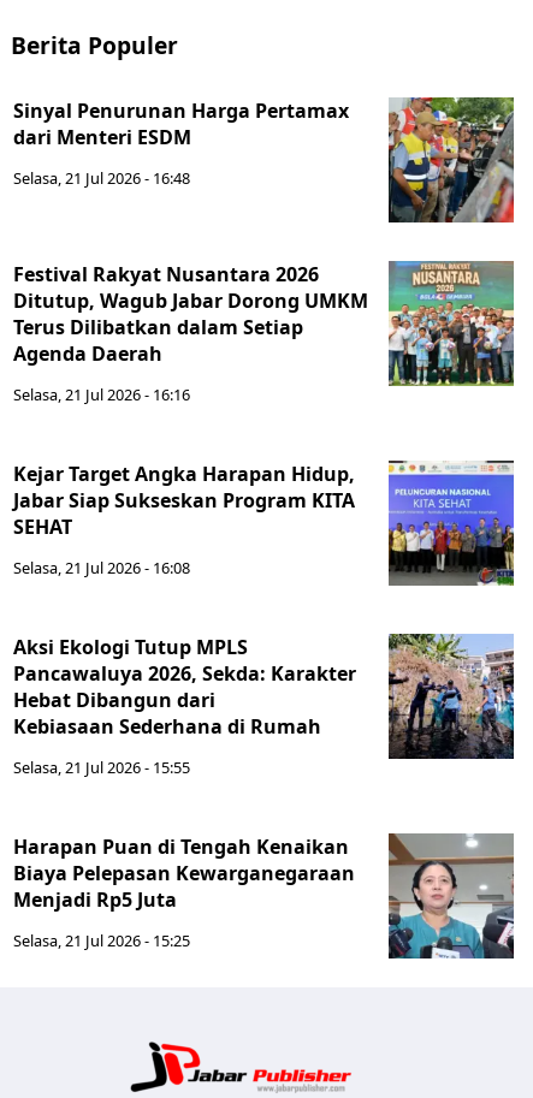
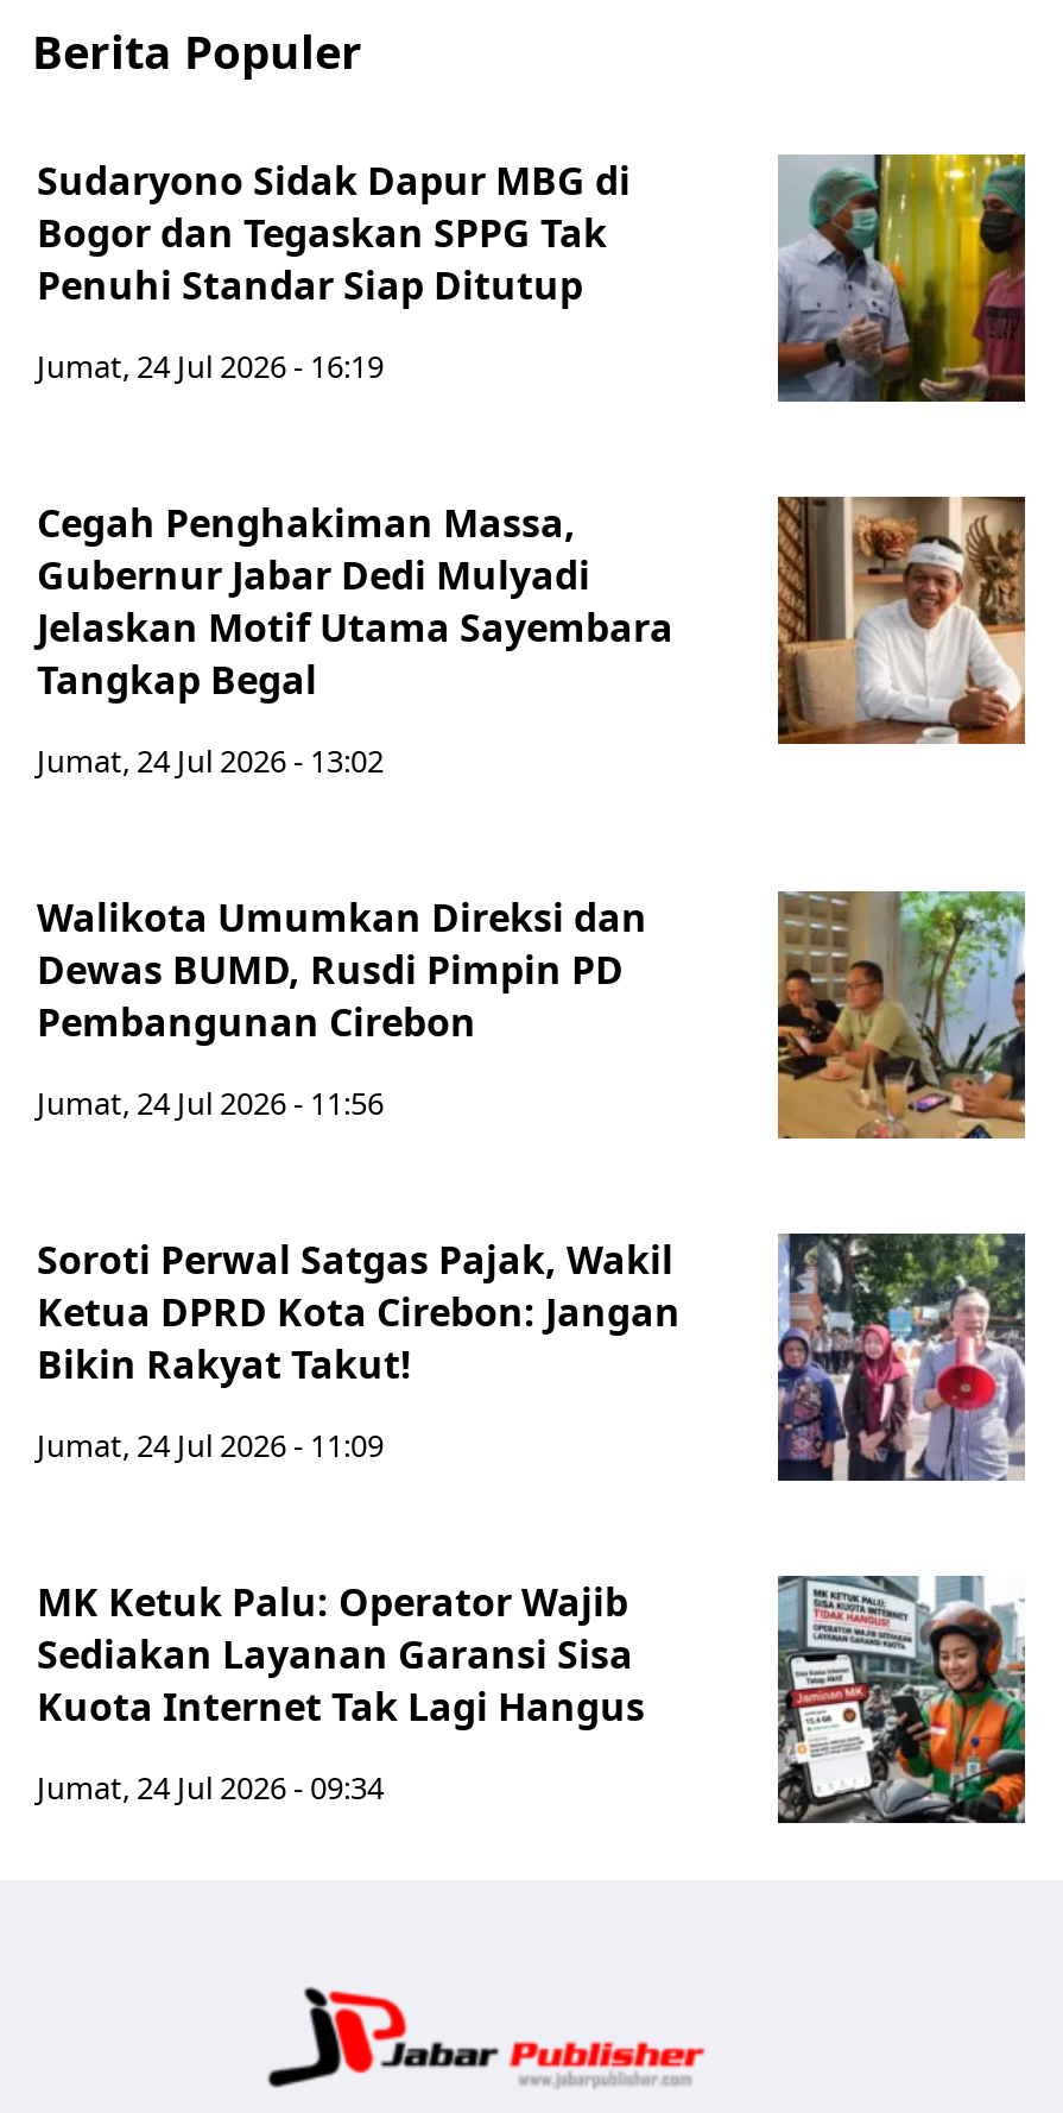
- Sinyal Penurunan Harga Pertamax
- dari Menteri ESDM
+ Sudaryono Sidak Dapur MBG di
+ Bogor dan Tegaskan SPPG Tak
+ Penuhi Standar Siap Ditutup

- [image]
+ [image]

- Selasa, 21 Jul 2026 - 16:48
+ Jumat, 24 Jul 2026 - 16:19

- Festival Rakyat Nusantara 2026
- Ditutup, Wagub Jabar Dorong UMKM
- Terus Dilibatkan dalam Setiap
- Agenda Daerah
+ Cegah Penghakiman Massa,
+ Gubernur Jabar Dedi Mulyadi
+ Jelaskan Motif Utama Sayembara
+ Tangkap Begal

- [image]
+ [image]

- Selasa, 21 Jul 2026 - 16:16
+ Jumat, 24 Jul 2026 - 13:02

- Kejar Target Angka Harapan Hidup,
- Jabar Siap Sukseskan Program KITA
- SEHAT
+ Walikota Umumkan Direksi dan
+ Dewas BUMD, Rusdi Pimpin PD
+ Pembangunan Cirebon

- [image]
+ [image]

- Selasa, 21 Jul 2026 - 16:08
+ Jumat, 24 Jul 2026 - 11:56

- [image]
- Aksi Ekologi Tutup MPLS
- Pancawaluya 2026, Sekda: Karakter
- Hebat Dibangun dari
- Kebiasaan Sederhana di Rumah
+ [image]
+ Soroti Perwal Satgas Pajak, Wakil
+ Ketua DPRD Kota Cirebon: Jangan
+ Bikin Rakyat Takut!

- Selasa, 21 Jul 2026 - 15:55
+ Jumat, 24 Jul 2026 - 11:09

- Harapan Puan di Tengah Kenaikan
- Biaya Pelepasan Kewarganegaraan
- Menjadi Rp5 Juta
+ MK Ketuk Palu: Operator Wajib
+ Sediakan Layanan Garansi Sisa
+ Kuota Internet Tak Lagi Hangus

- [image]
+ [image]

- Selasa, 21 Jul 2026 - 15:25
+ Jumat, 24 Jul 2026 - 09:34
